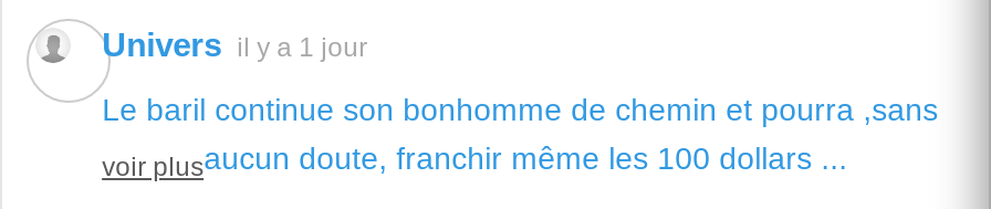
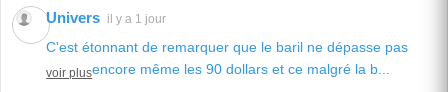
- Le baril continue son bonhomme de chemin et pourra ,sans
- aucun doute, franchir même les 100 dollars ...
+ C'est étonnant de remarquer que le baril ne dépasse pas
+ encore même les 90 dollars et ce malgré la b...
